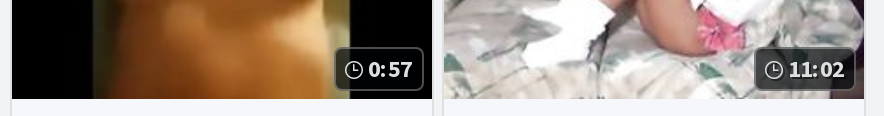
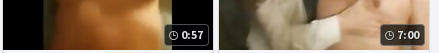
- 11:02
+ 7:00
